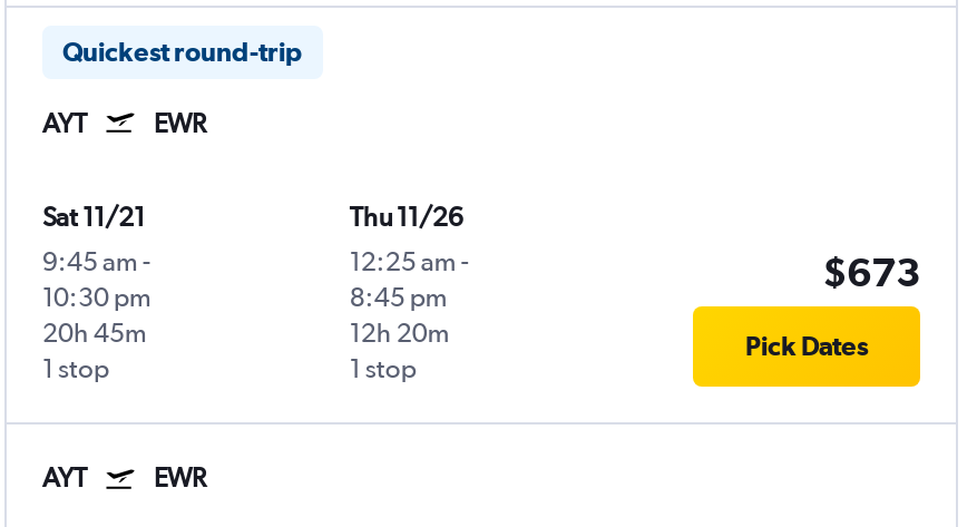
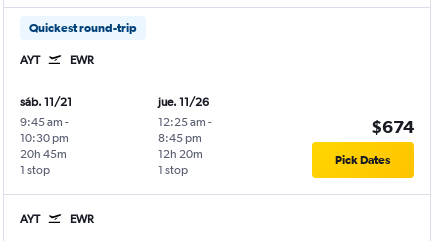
- Sat 11/21
+ sáb. 11/21

- Thu 11/26
+ jue. 11/26

- $673
+ $674
